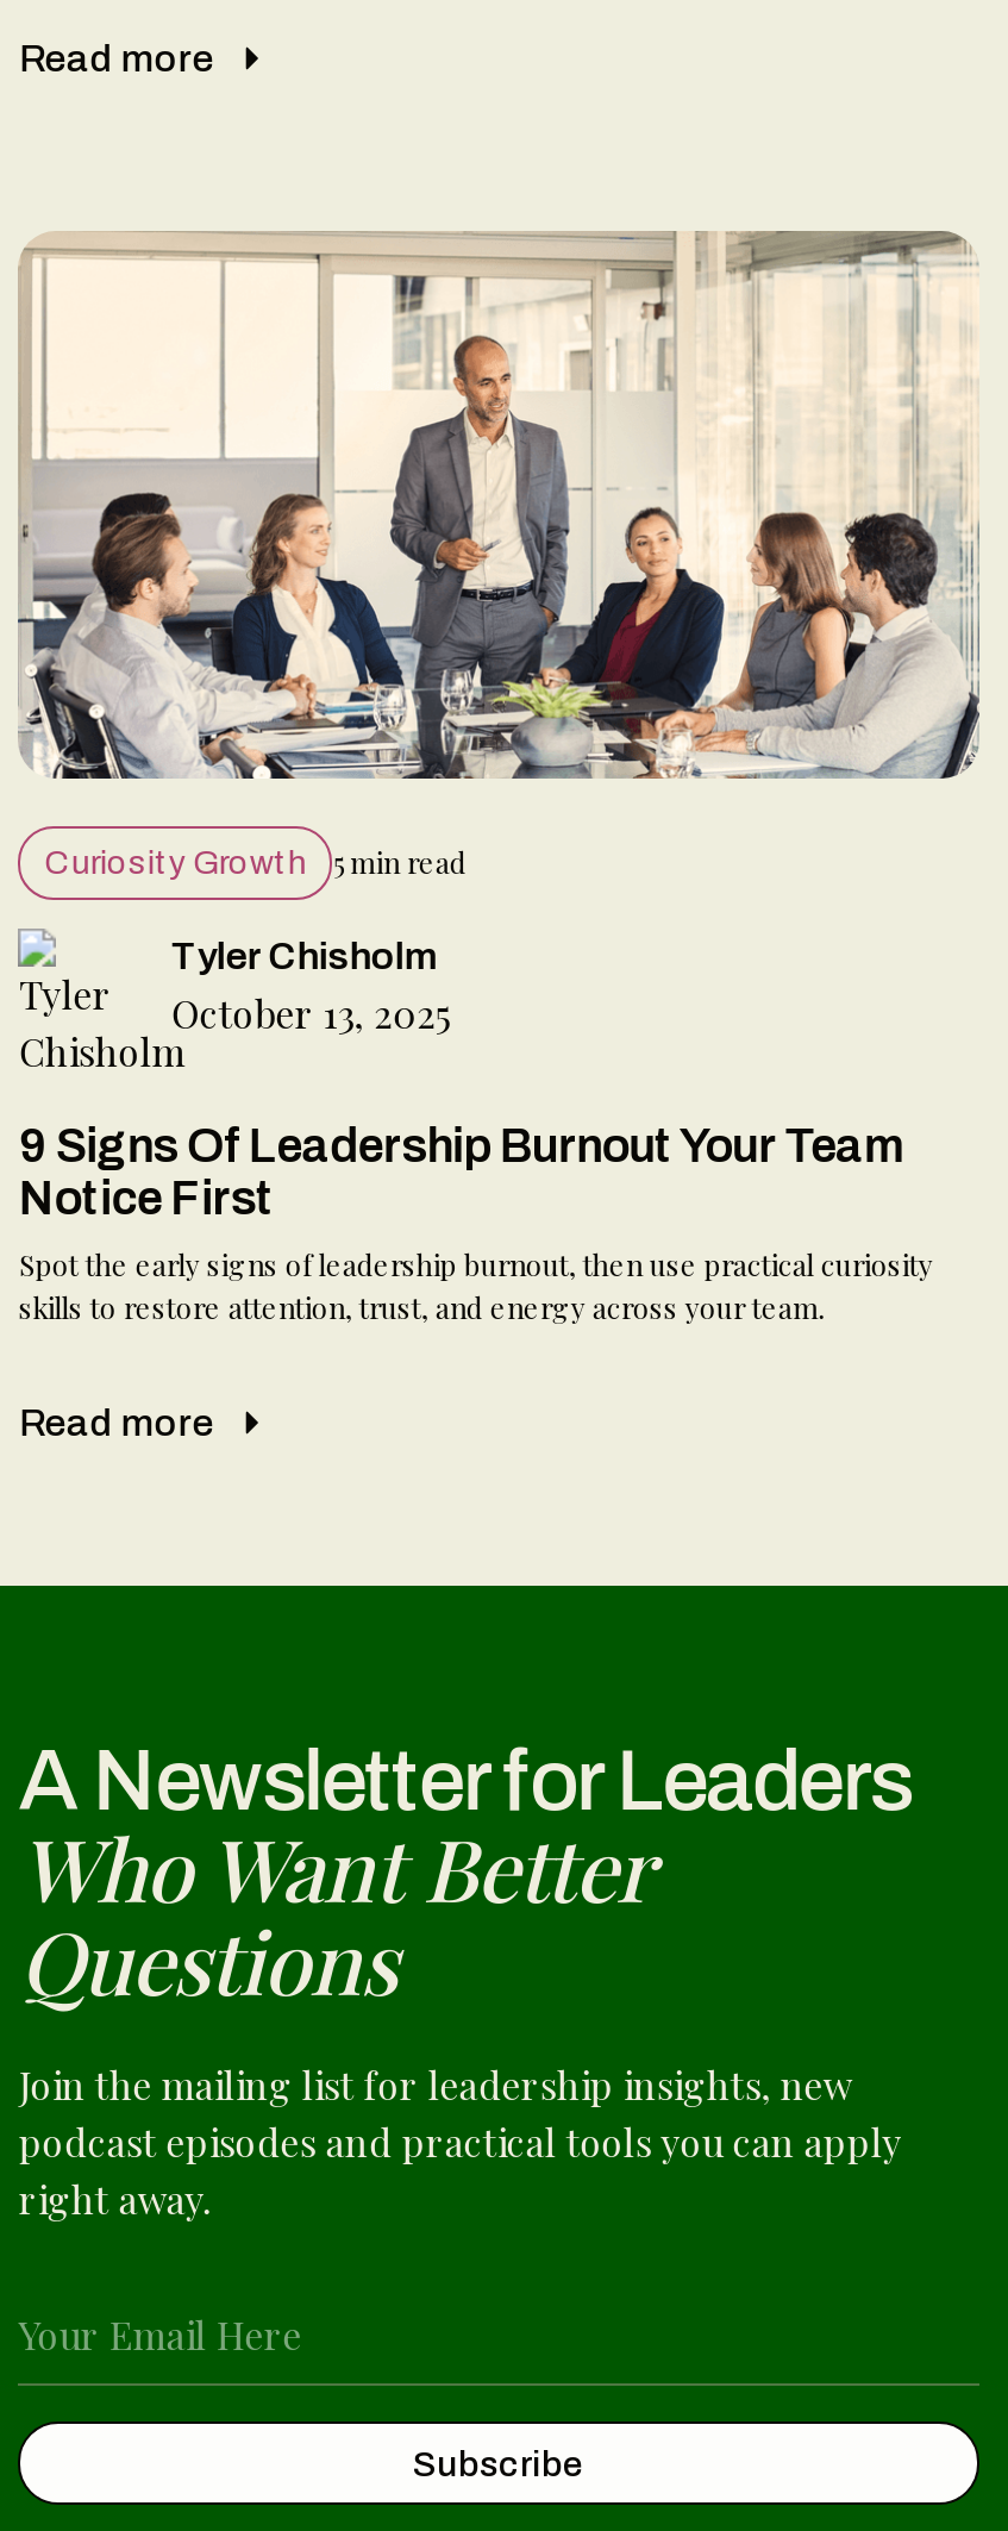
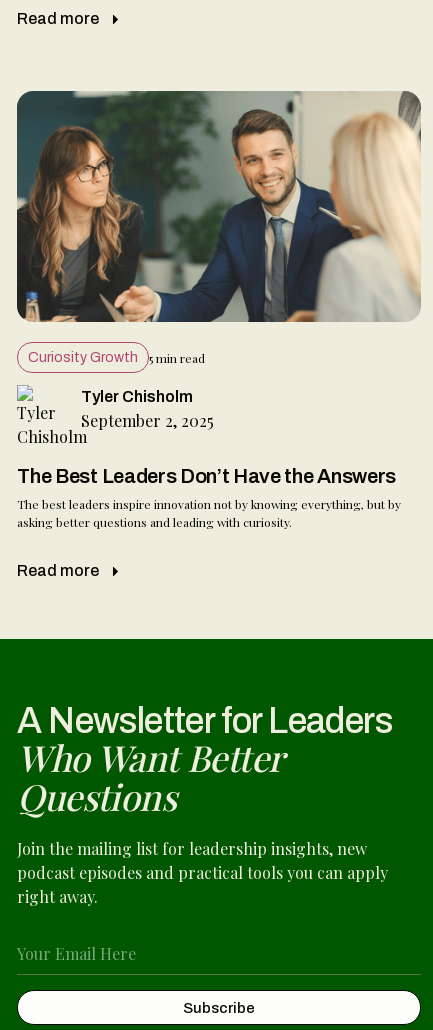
- [image]
+ [image]

- October 13, 2025
+ September 2, 2025

- 9 Signs Of Leadership Burnout Your Team
- Notice First
- Spot the early signs of leadership burnout, then use practical curiosity
- skills to restore attention, trust, and energy across your team.
+ The Best Leaders Don’t Have the Answers
+ The best leaders inspire innovation not by knowing everything, but by
+ asking better questions and leading with curiosity.
